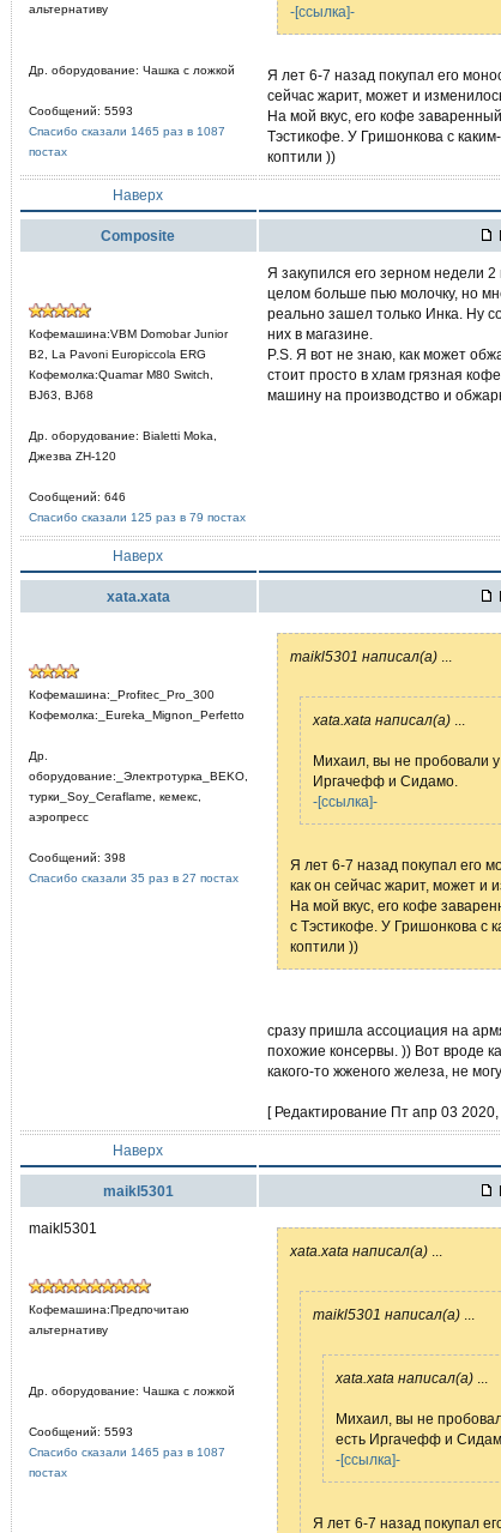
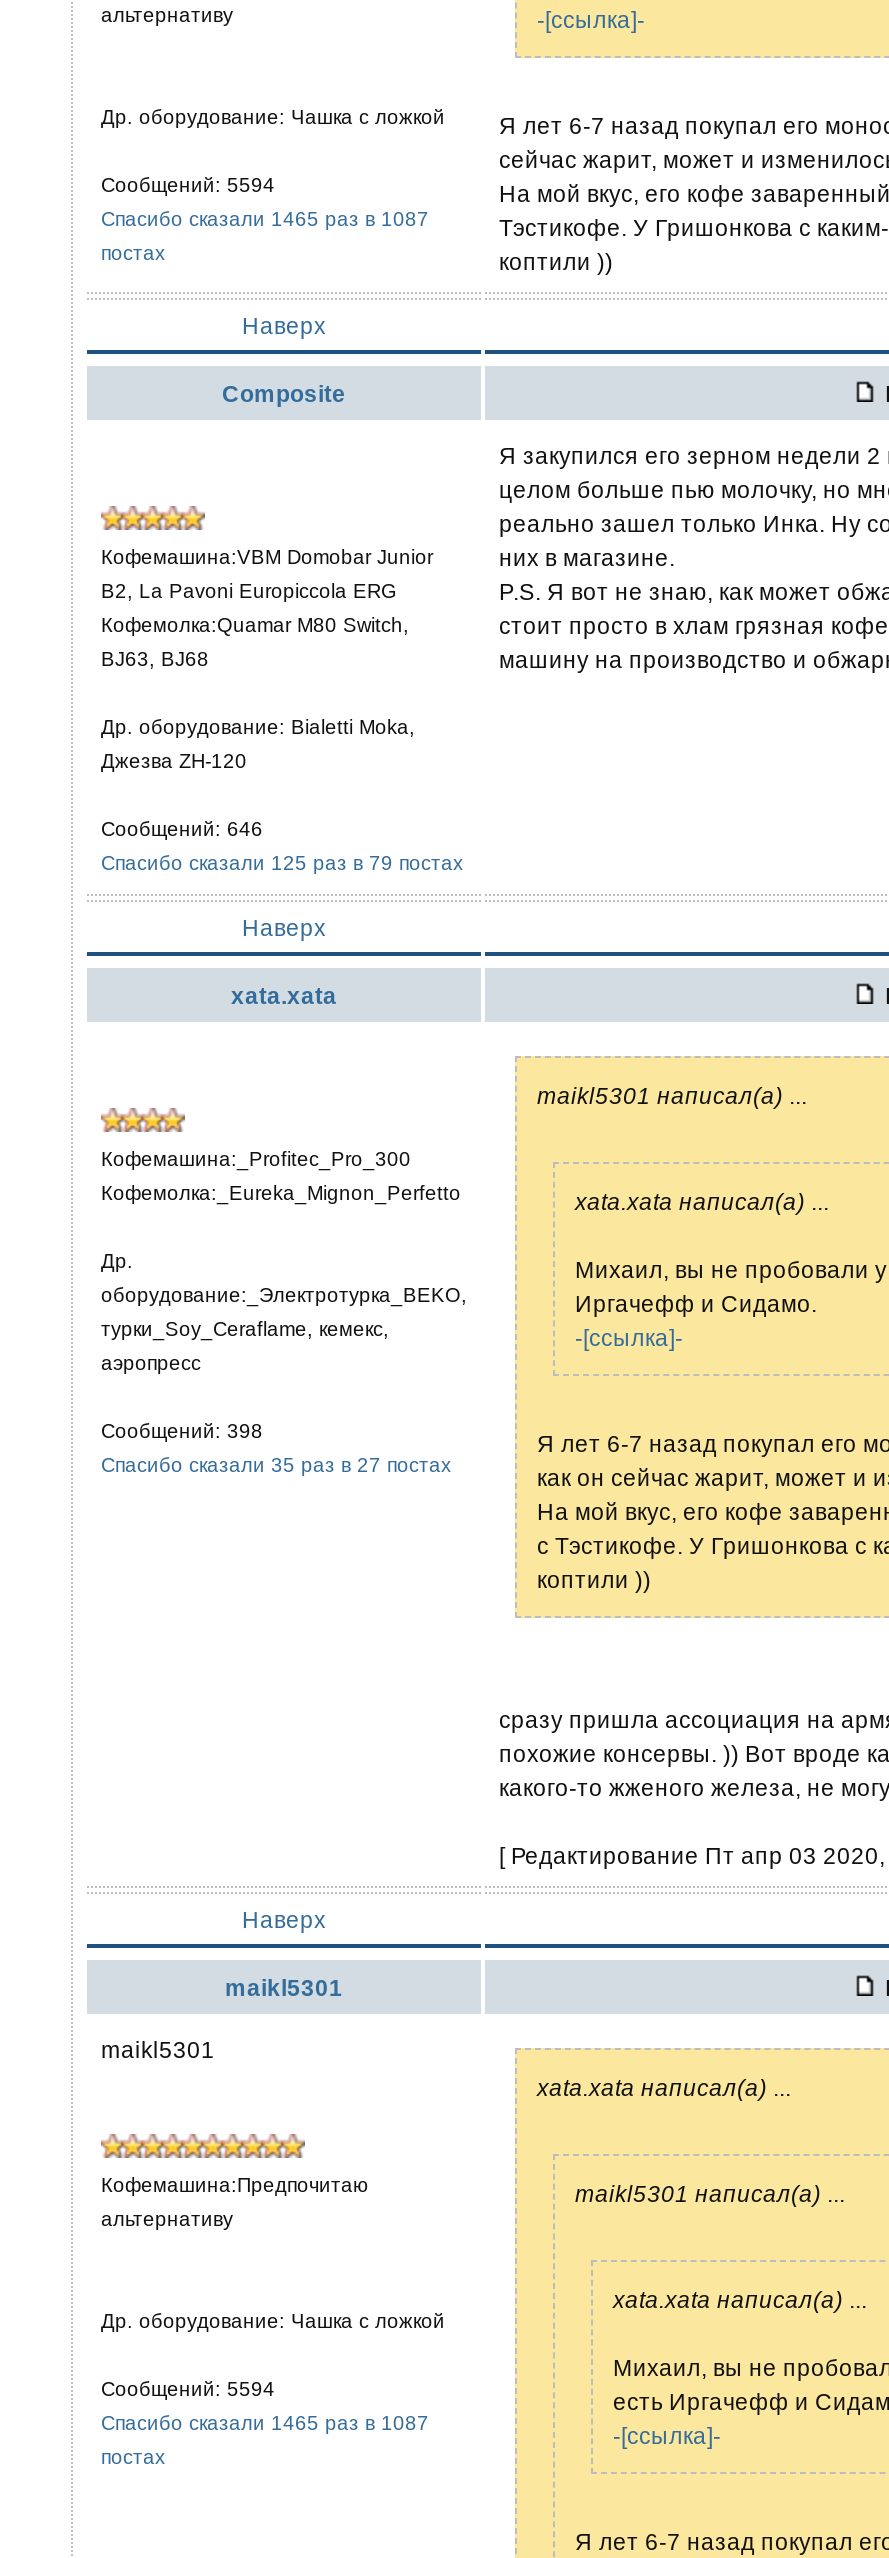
- Сообщений: 5593
+ Сообщений: 5594

- Сообщений: 5593
+ Сообщений: 5594
